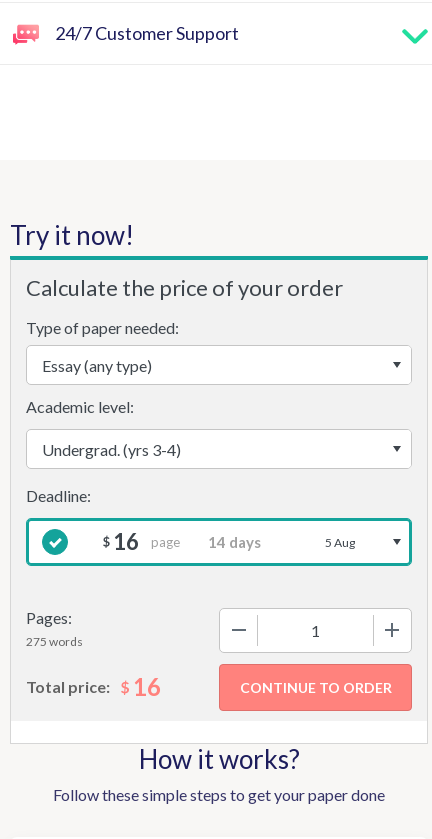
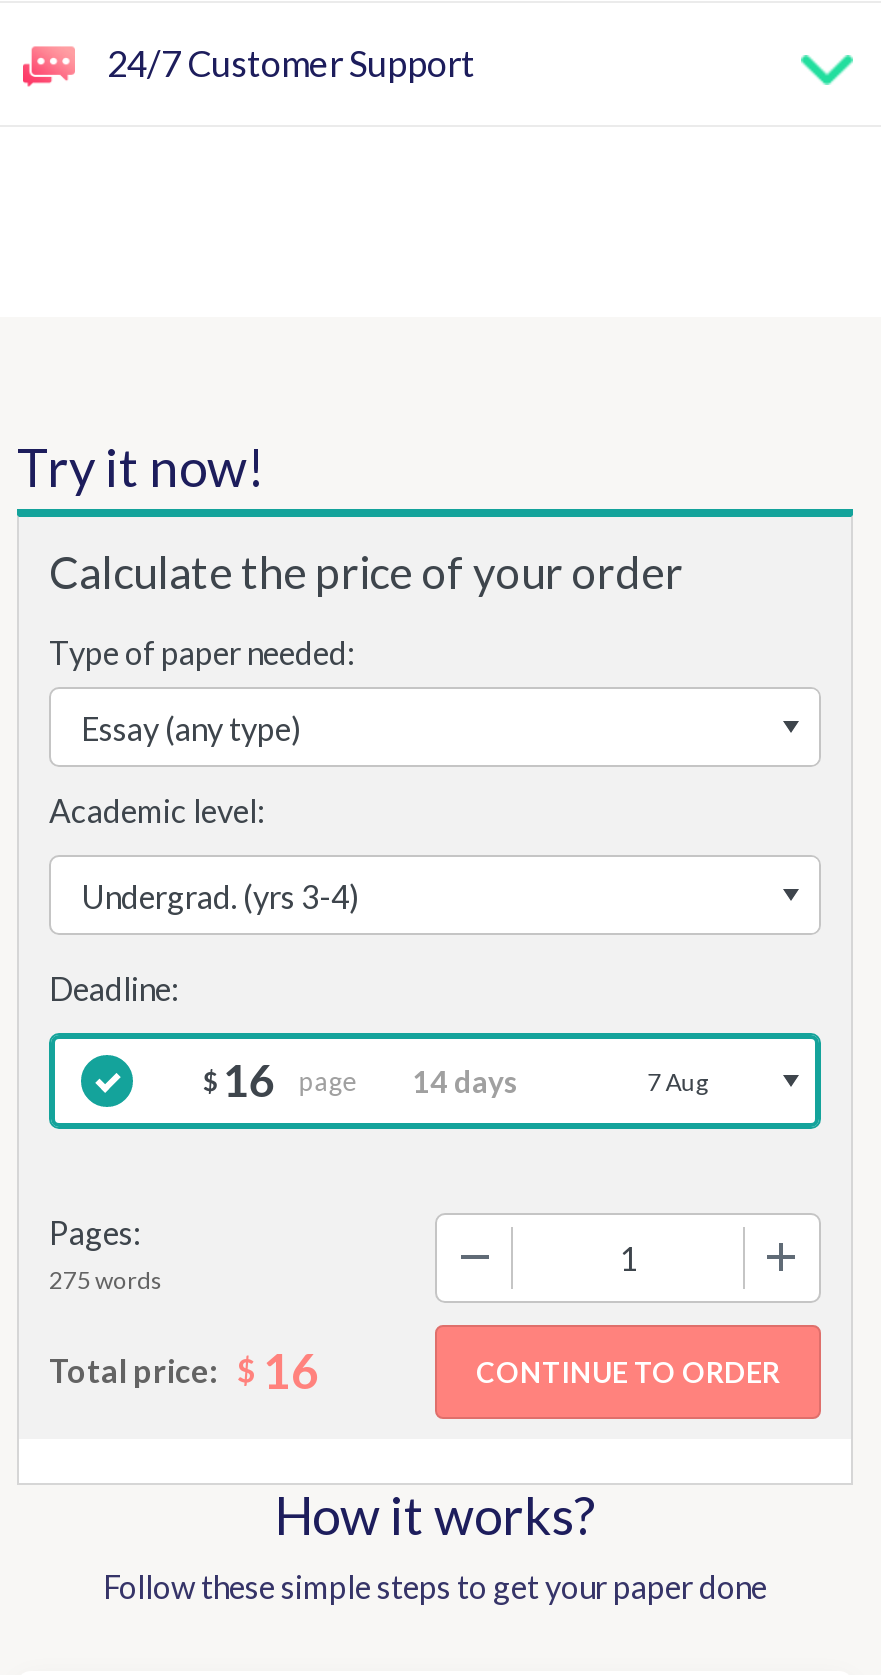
- 5 Aug
+ 7 Aug
